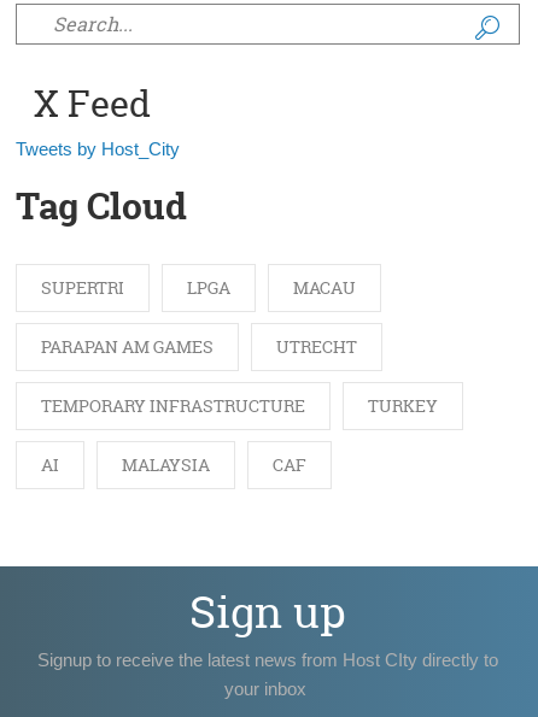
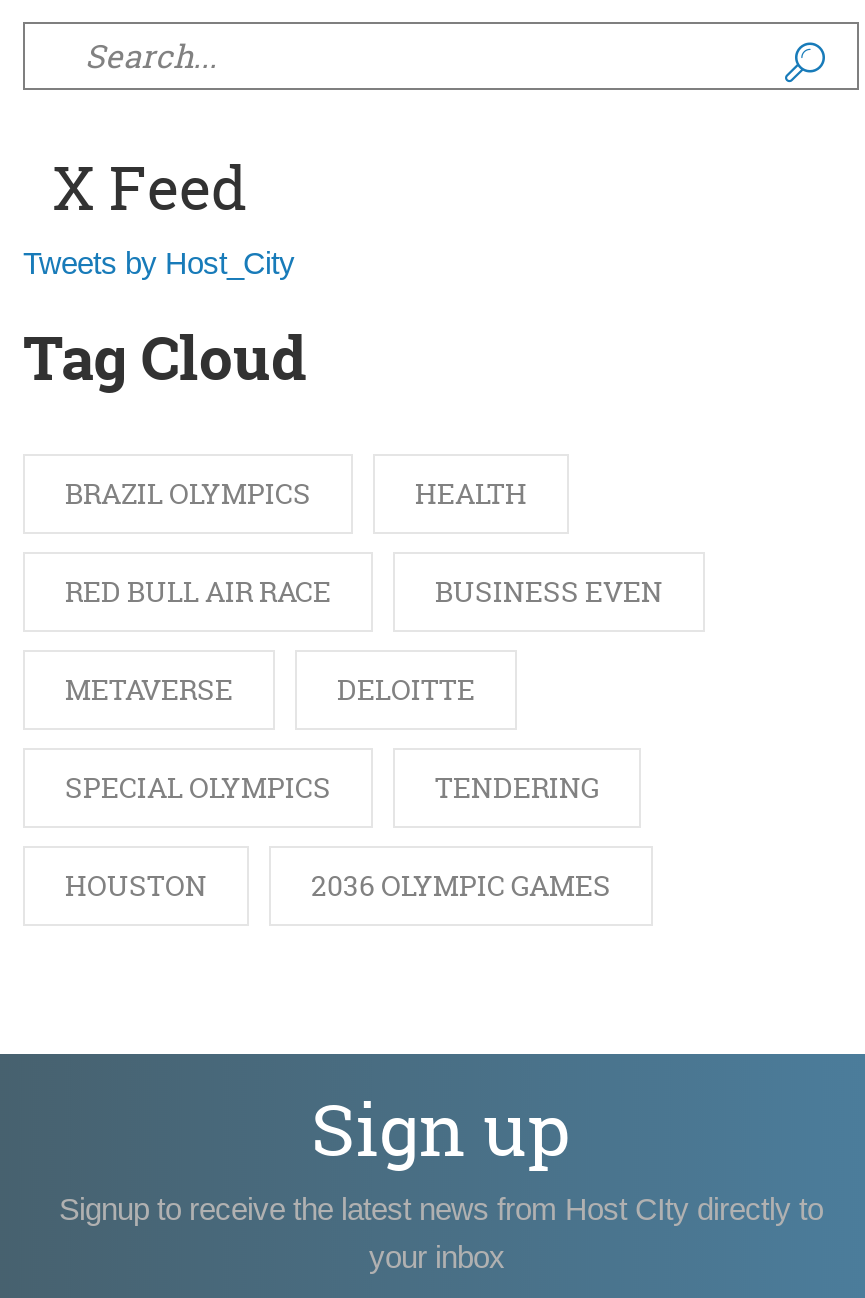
- SUPERTRI
- LPGA
- MACAU
- PARAPAN AM GAMES
- UTRECHT
- TEMPORARY INFRASTRUCTURE
- TURKEY
- AI
- MALAYSIA
- CAF
+ BRAZIL OLYMPICS
+ HEALTH
+ RED BULL AIR RACE
+ BUSINESS EVEN
+ METAVERSE
+ DELOITTE
+ SPECIAL OLYMPICS
+ TENDERING
+ HOUSTON
+ 2036 OLYMPIC GAMES
